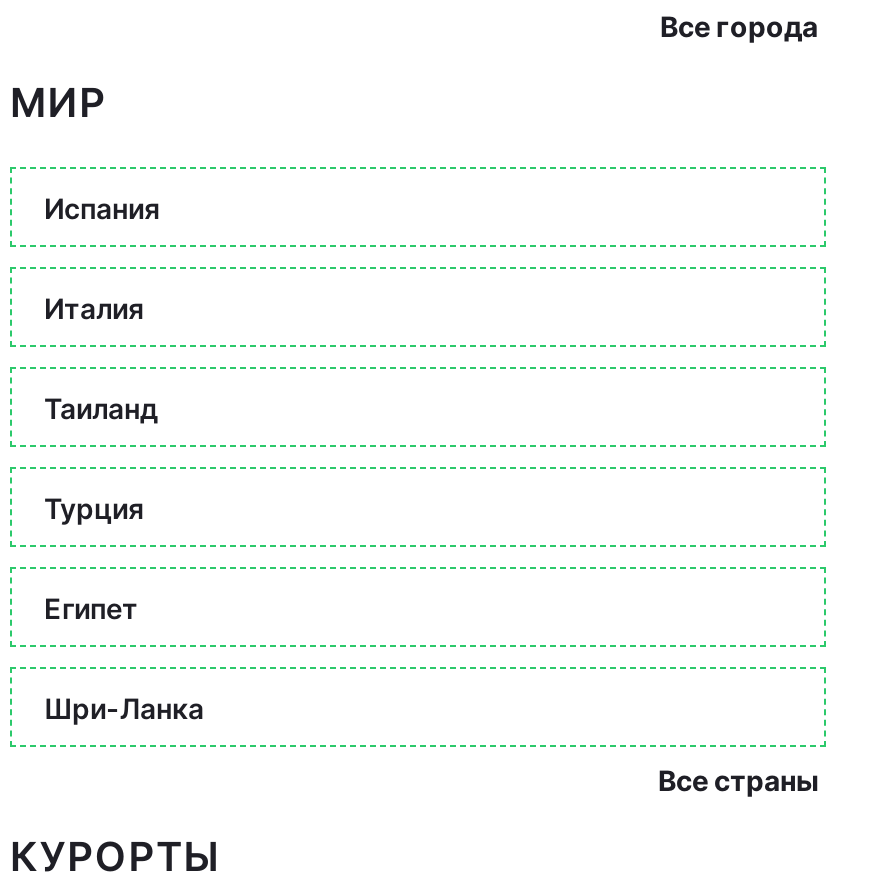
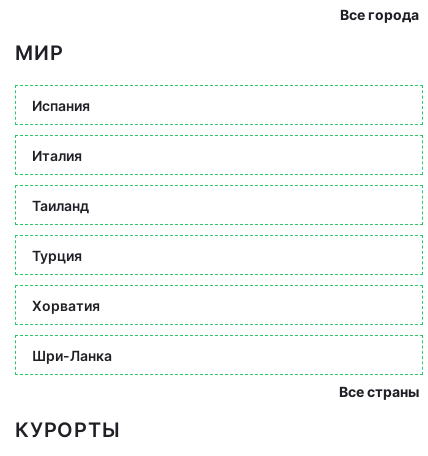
- Египет
+ Хорватия
